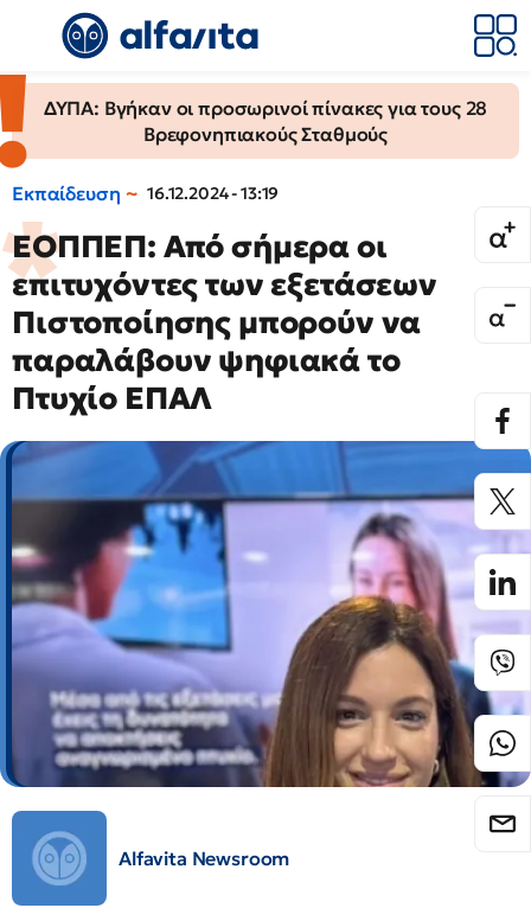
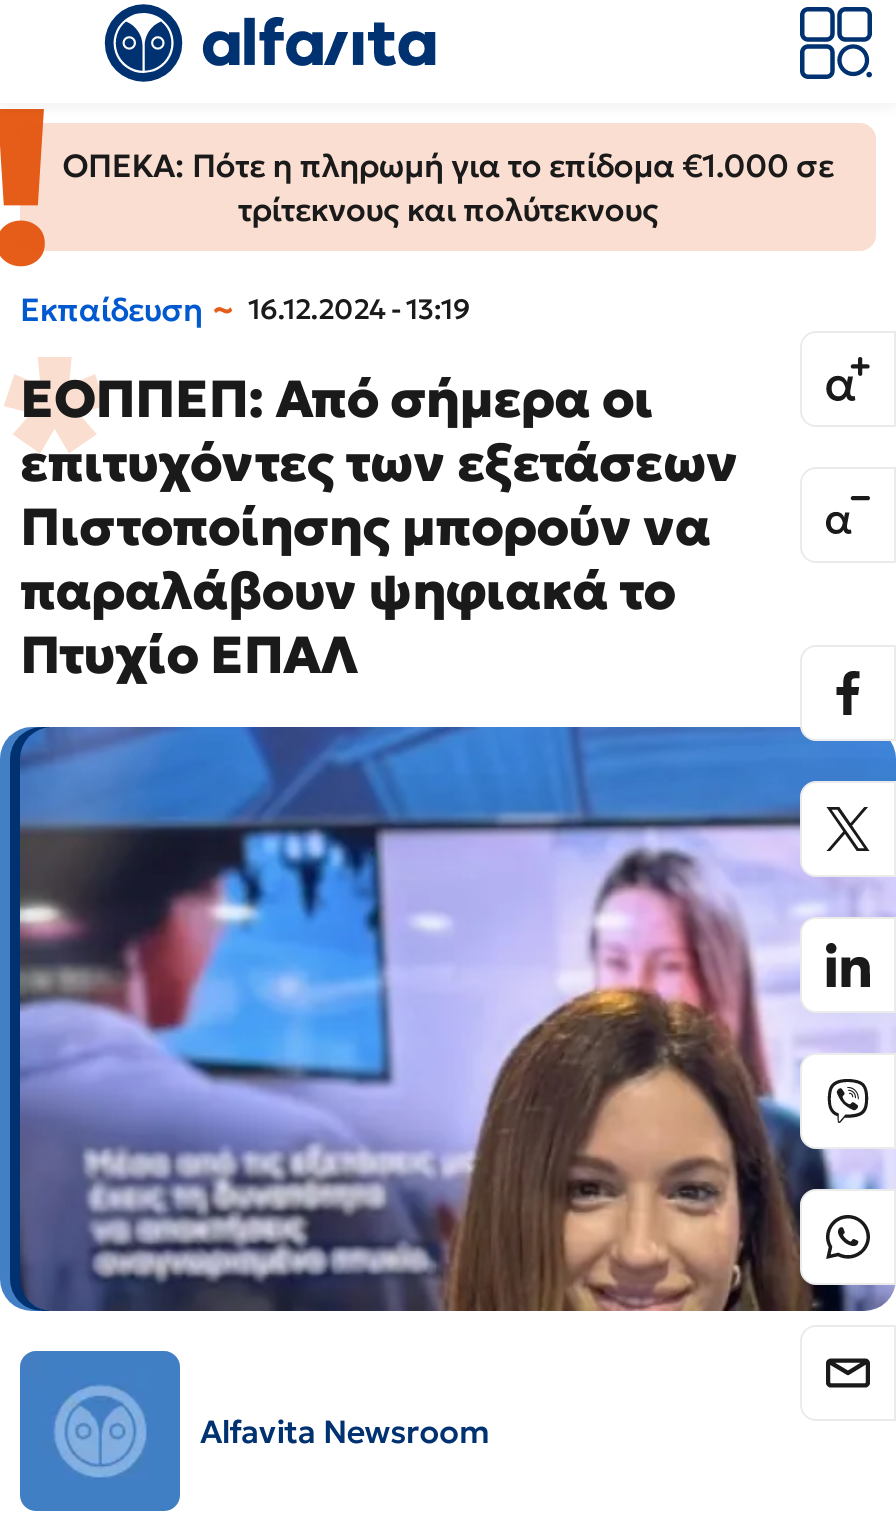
- ΔΥΠΑ: Βγήκαν οι προσωρινοί πίνακες για τους 28
- Βρεφονηπιακούς Σταθμούς
+ ΟΠΕΚΑ: Πότε η πληρωμή για το επίδομα €1.000 σε
+ τρίτεκνους και πολύτεκνους
